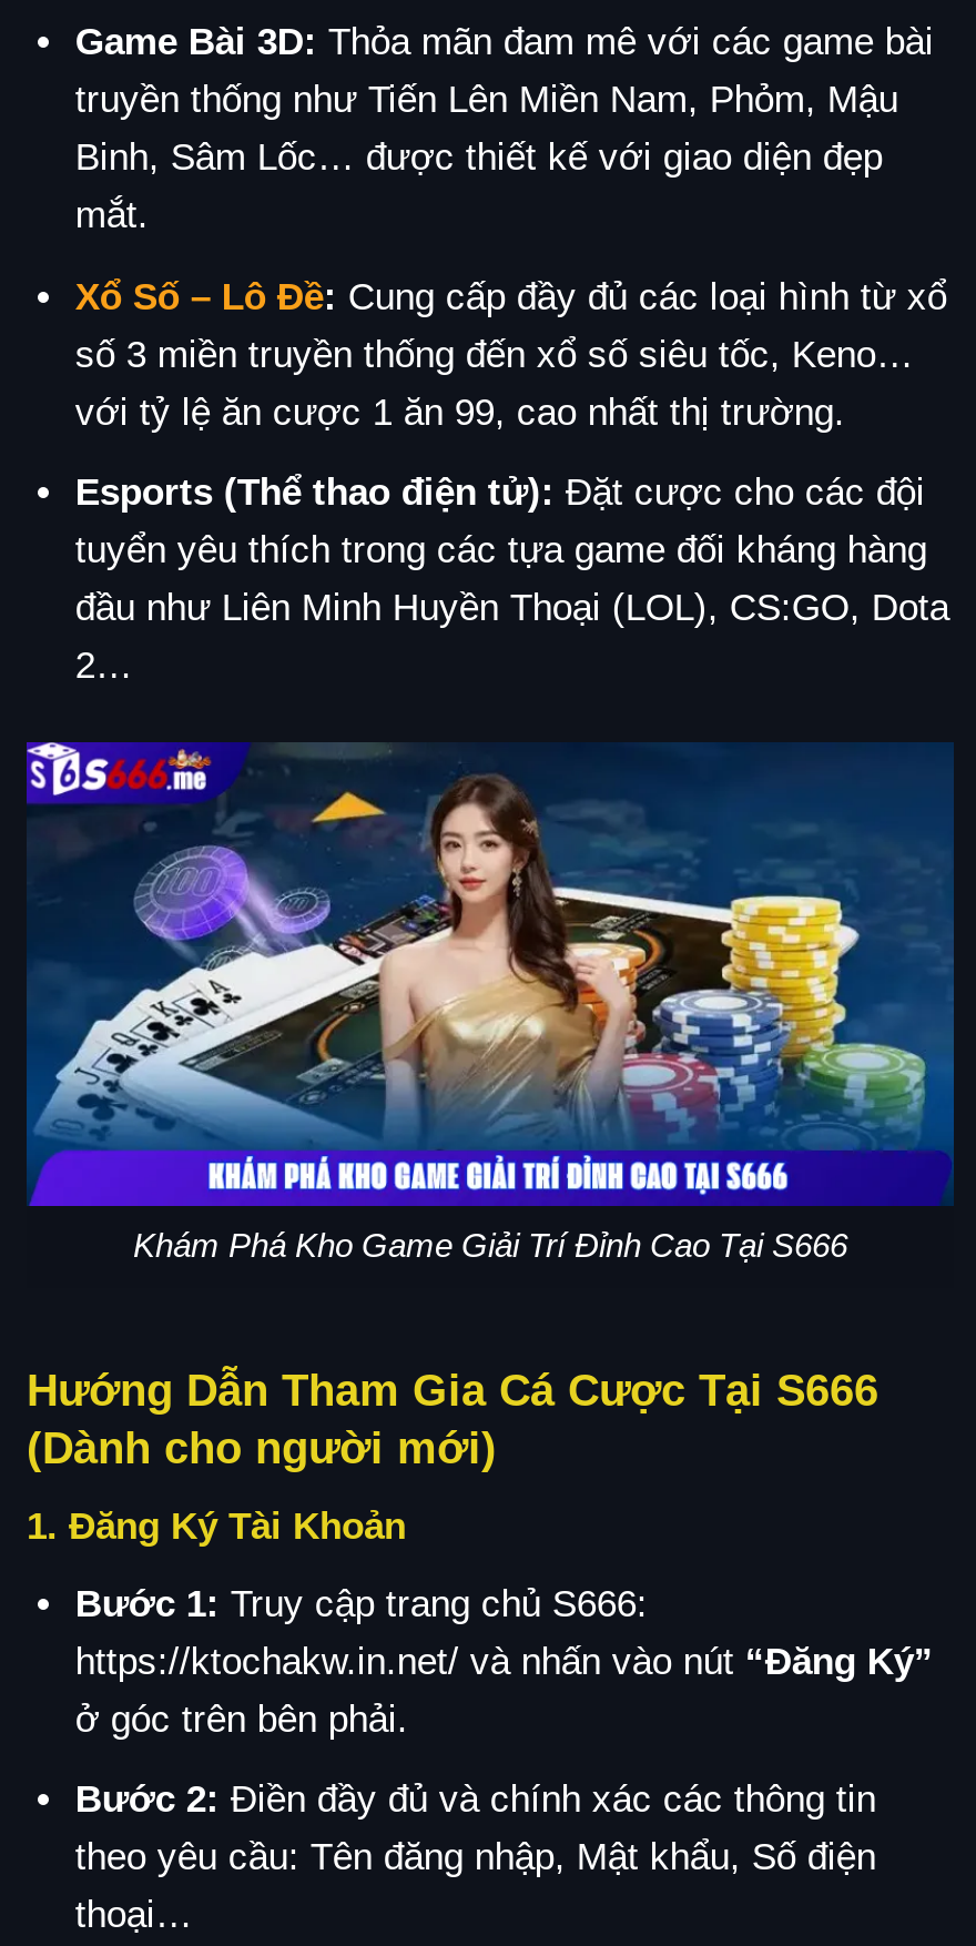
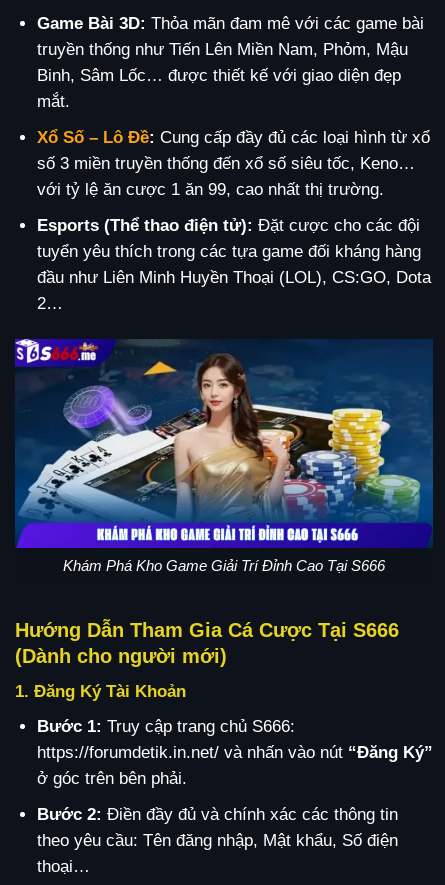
- https://ktochakw.in.net/ và nhấn vào nút “Đăng Ký”
+ https://forumdetik.in.net/ và nhấn vào nút “Đăng Ký”
